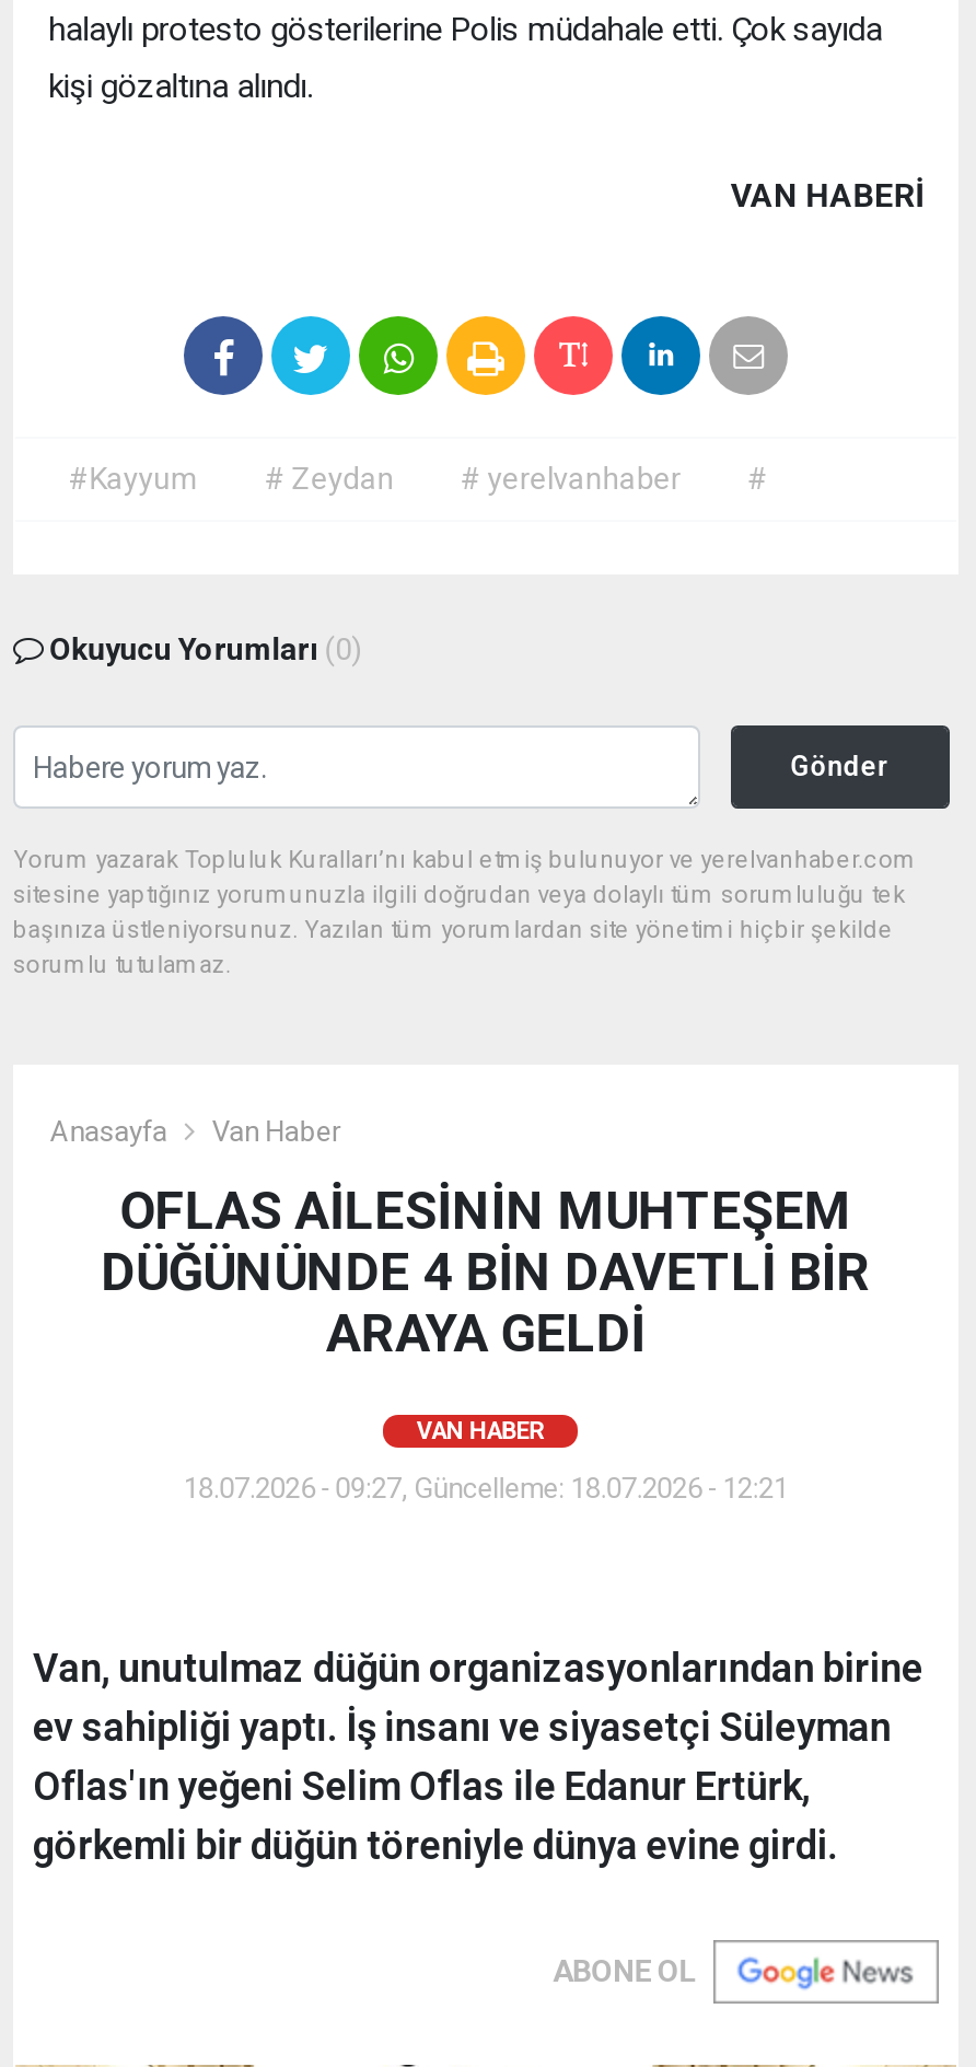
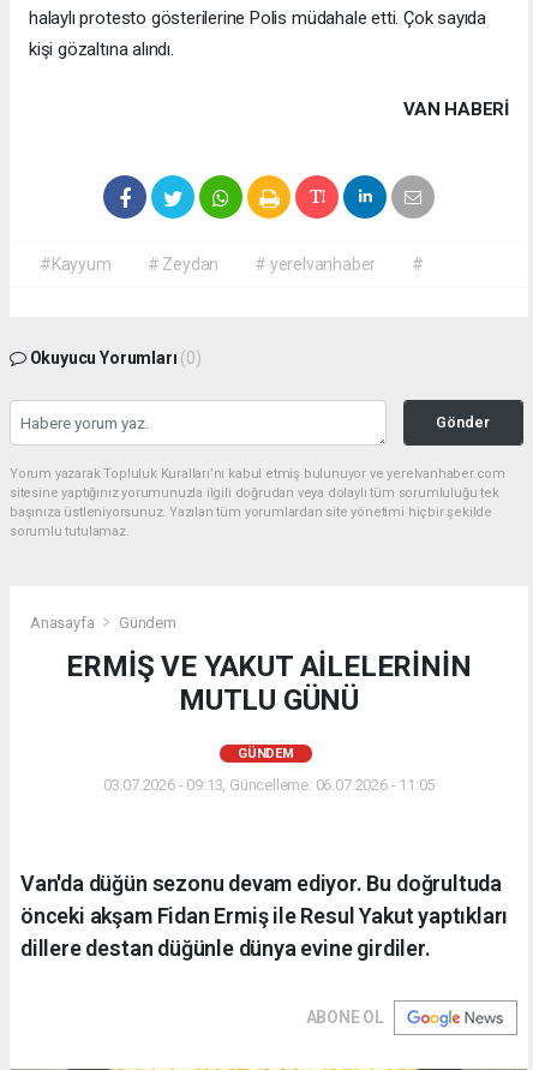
- Van Haber
+ Gündem

- OFLAS AİLESİNİN MUHTEŞEM
- DÜĞÜNÜNDE 4 BİN DAVETLİ BİR
- ARAYA GELDİ
+ ERMİŞ VE YAKUT AİLELERİNİN
+ MUTLU GÜNÜ

- VAN HABER
+ GÜNDEM

- 18.07.2026 - 09:27, Güncelleme: 18.07.2026 - 12:21
+ 03.07.2026 - 09:13, Güncelleme: 06.07.2026 - 11:05

- Van, unutulmaz düğün organizasyonlarından birine
- ev sahipliği yaptı. İş insanı ve siyasetçi Süleyman
- Oflas'ın yeğeni Selim Oflas ile Edanur Ertürk,
- görkemli bir düğün töreniyle dünya evine girdi.
+ Van'da düğün sezonu devam ediyor. Bu doğrultuda
+ önceki akşam Fidan Ermiş ile Resul Yakut yaptıkları
+ dillere destan düğünle dünya evine girdiler.
